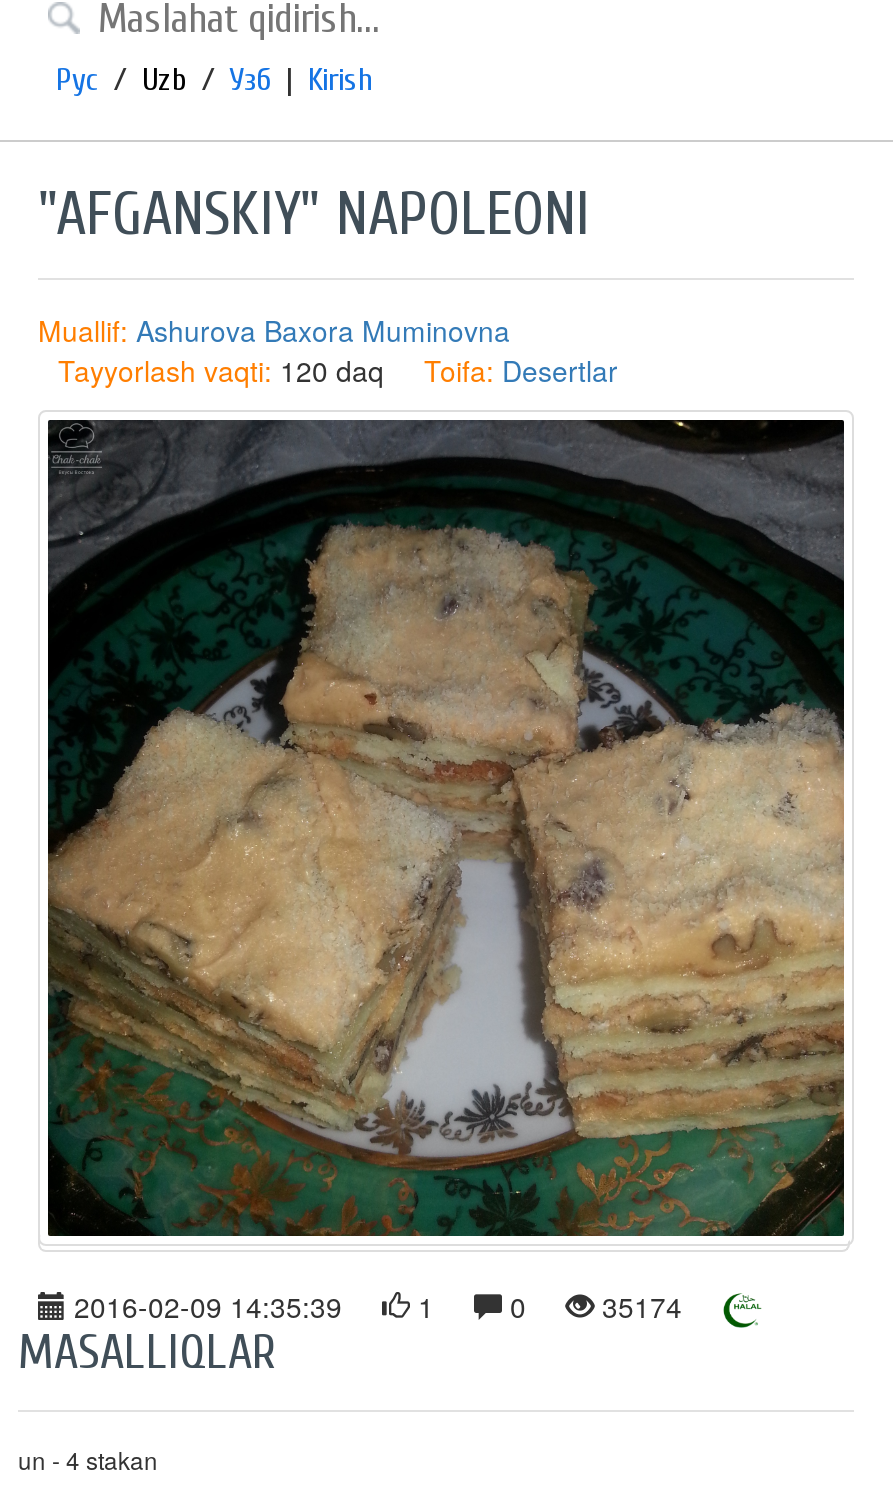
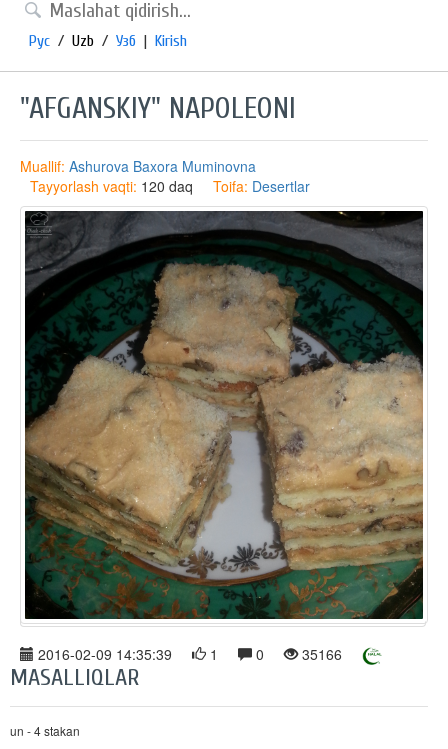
- 35174
+ 35166
